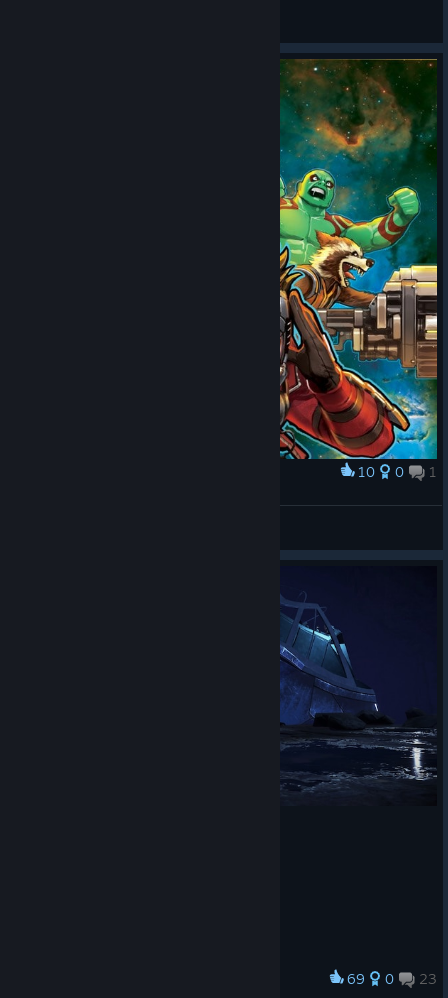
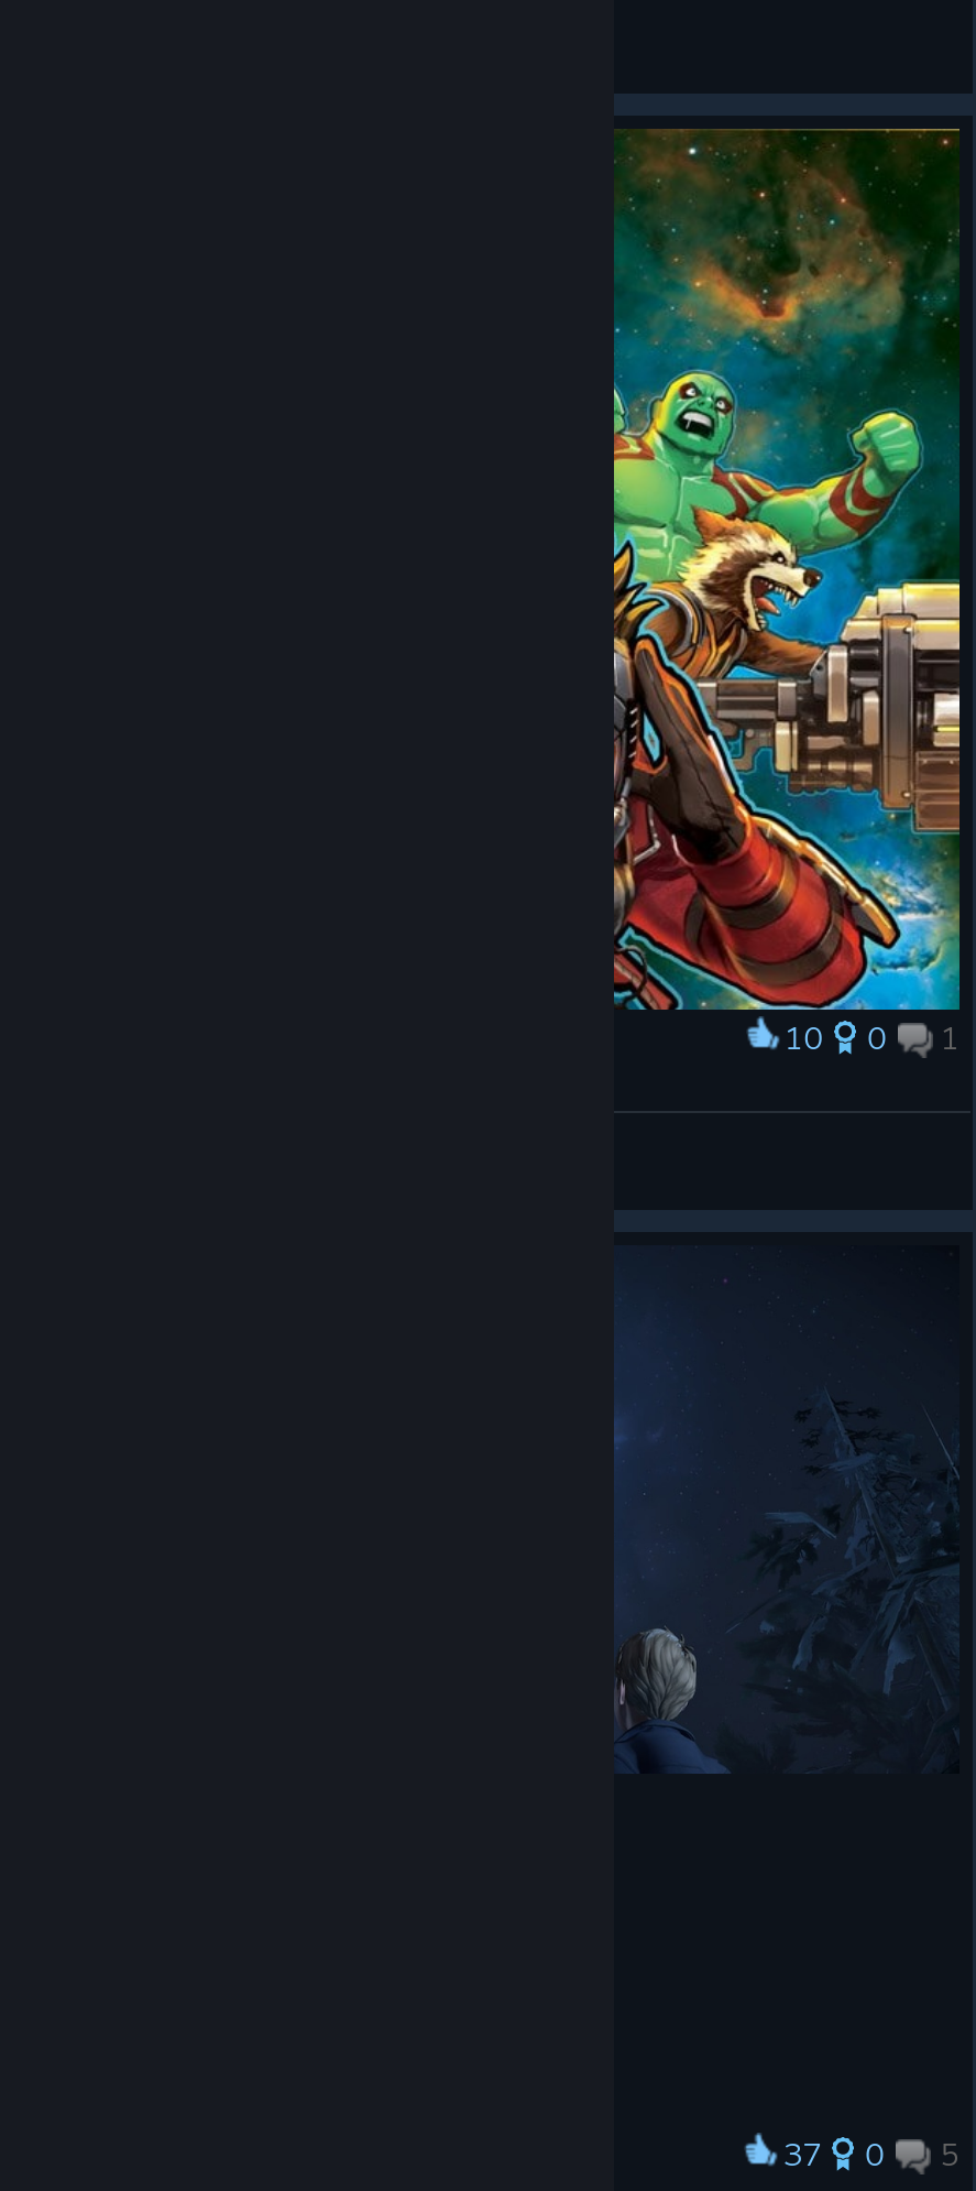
- [image]
+ [image]

- 69
+ 37

- 23
+ 5
